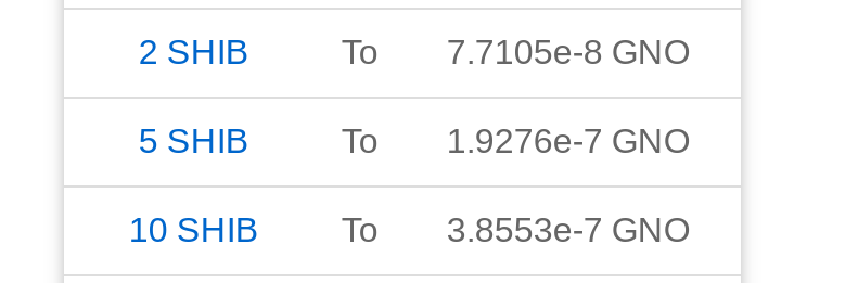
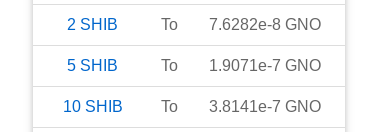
- To 7.7105e-8 GNO
+ To 7.6282e-8 GNO

- To 1.9276e-7 GNO
+ To 1.9071e-7 GNO

- To 3.8553e-7 GNO
+ To 3.8141e-7 GNO
